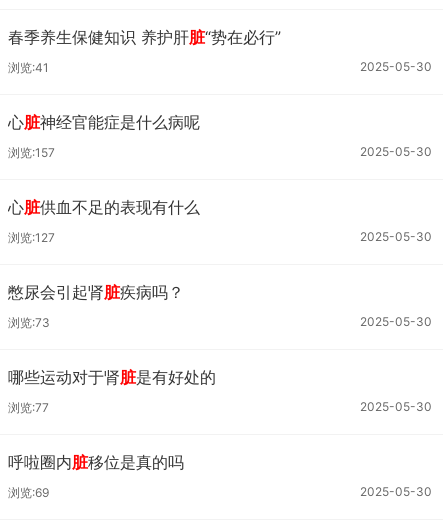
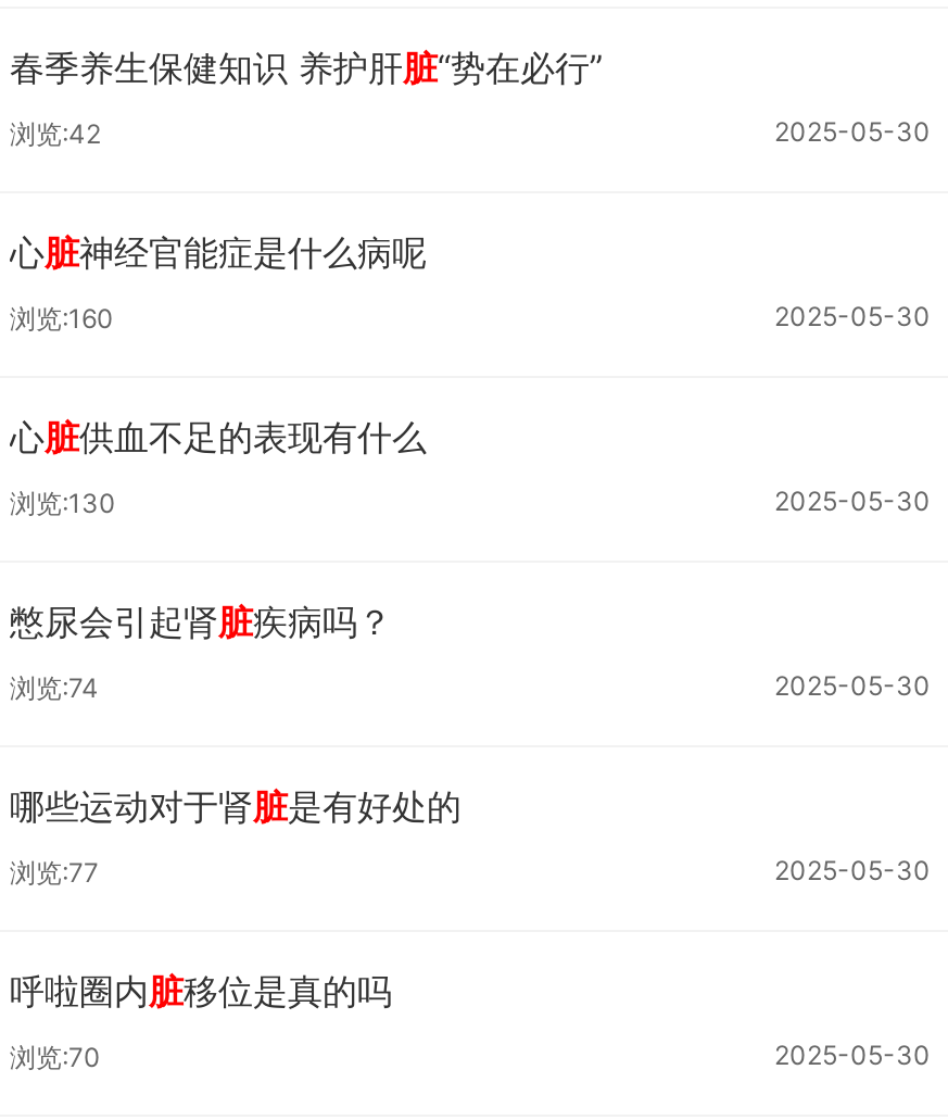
- 浏览:41
+ 浏览:42

- 浏览:157
+ 浏览:160

- 浏览:127
+ 浏览:130

- 浏览:73
+ 浏览:74

- 浏览:69
+ 浏览:70
